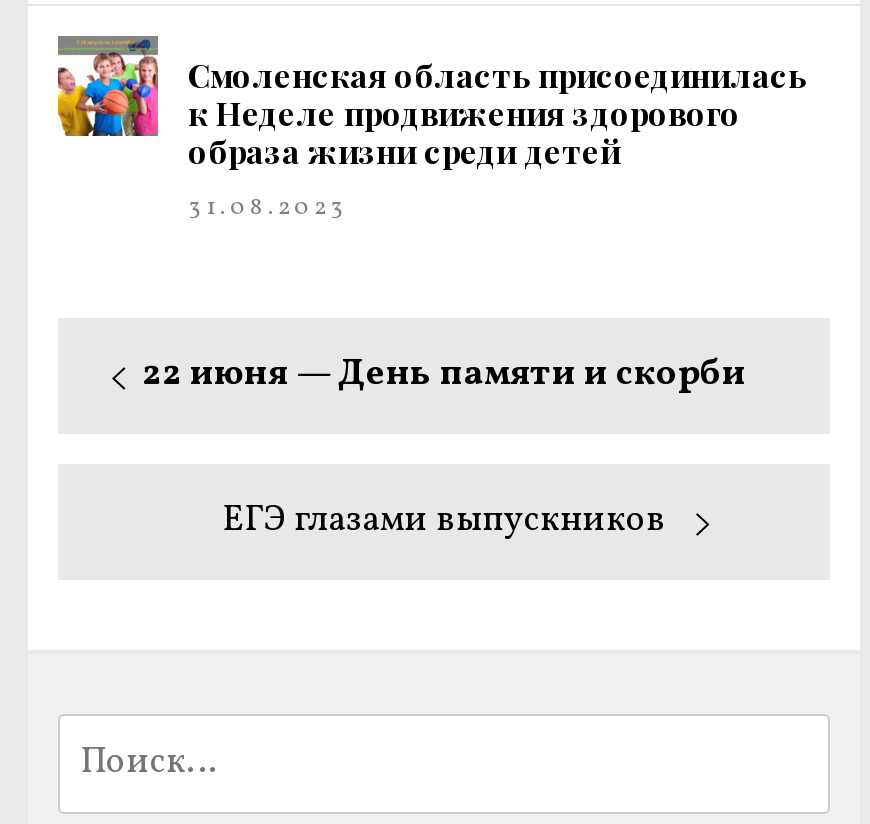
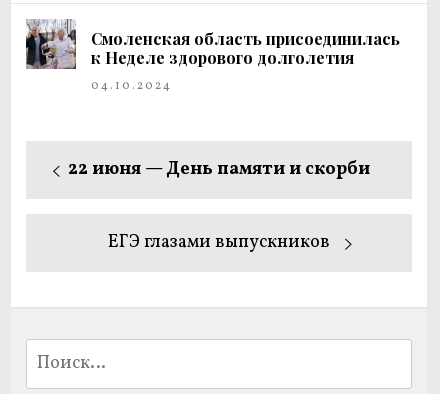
- [image]
- к Неделе продвижения здорового
- образа жизни среди детей
+ [image]
+ к Неделе здорового долголетия

- 31.08.2023
+ 04.10.2024
